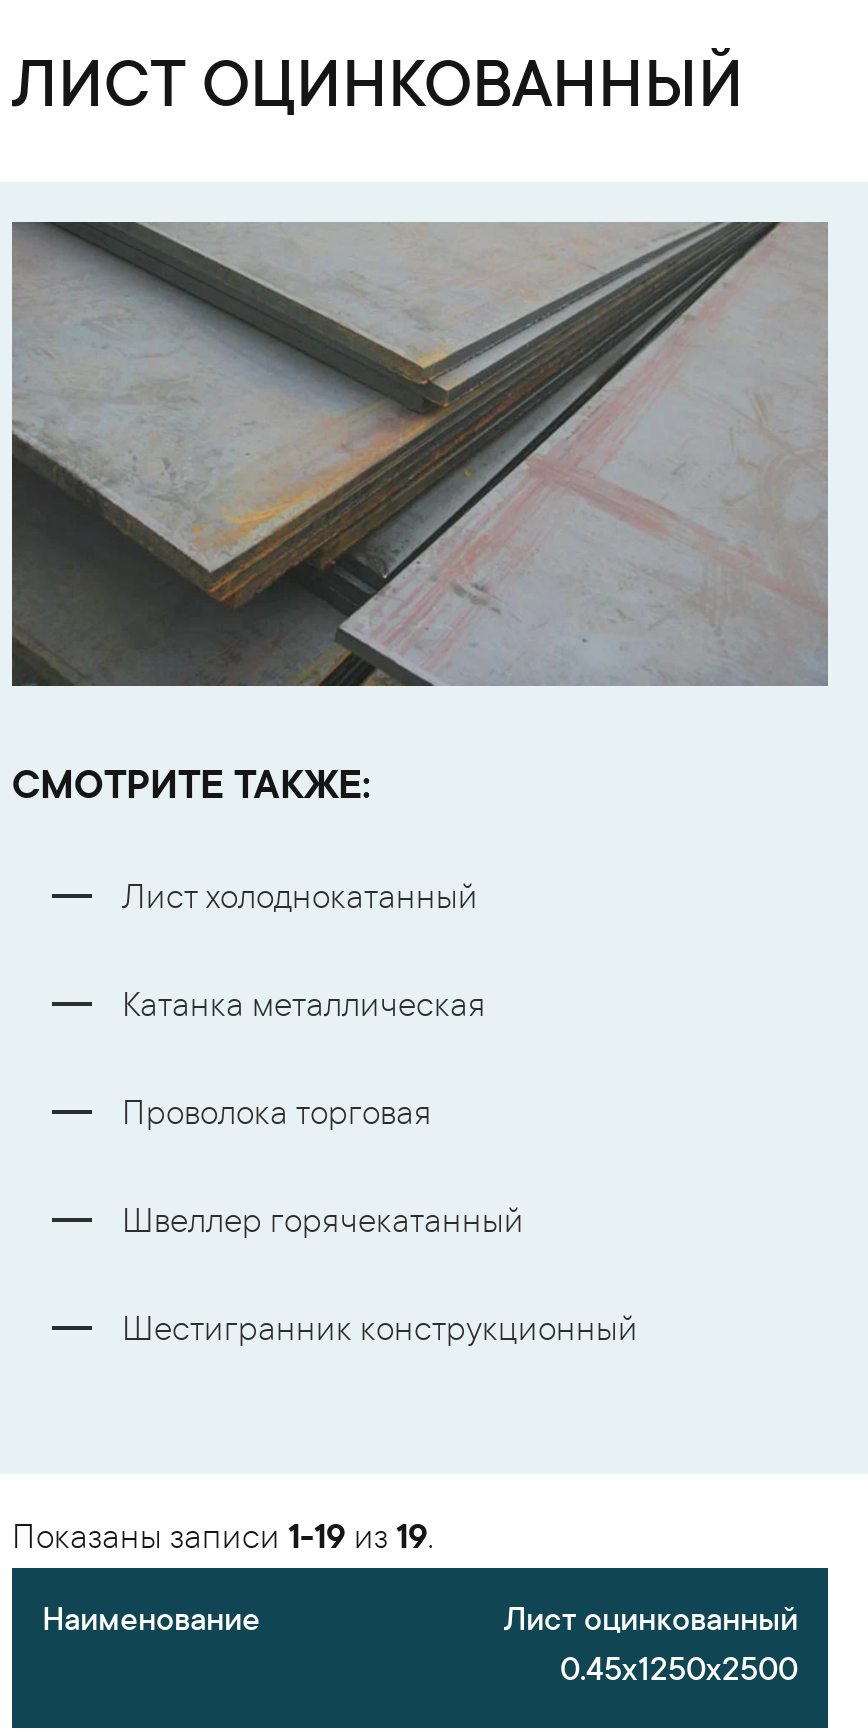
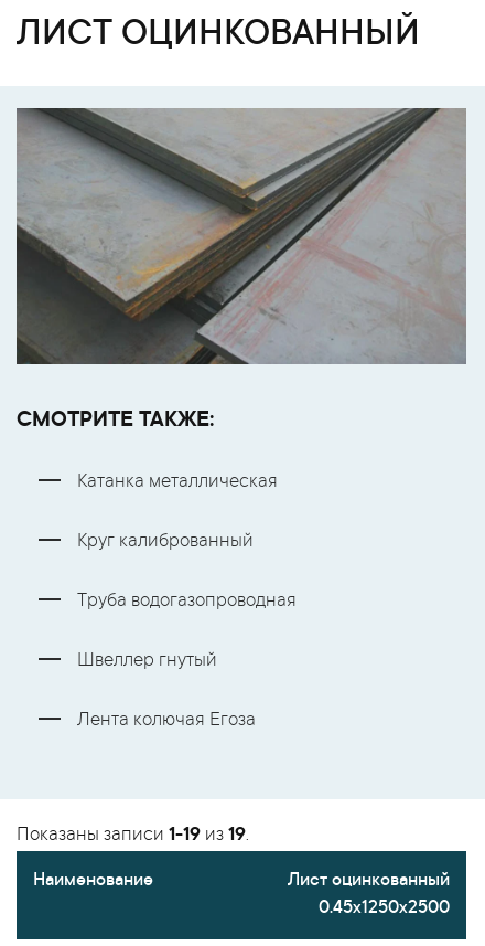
- Лист холоднокатанный

moved up: Катанка металлическая

- Проволока торговая
- Швеллер горячекатанный
- Шестигранник конструкционный
+ Круг калиброванный
+ Труба водогазопроводная
+ Швеллер гнутый
+ Лента колючая Егоза
